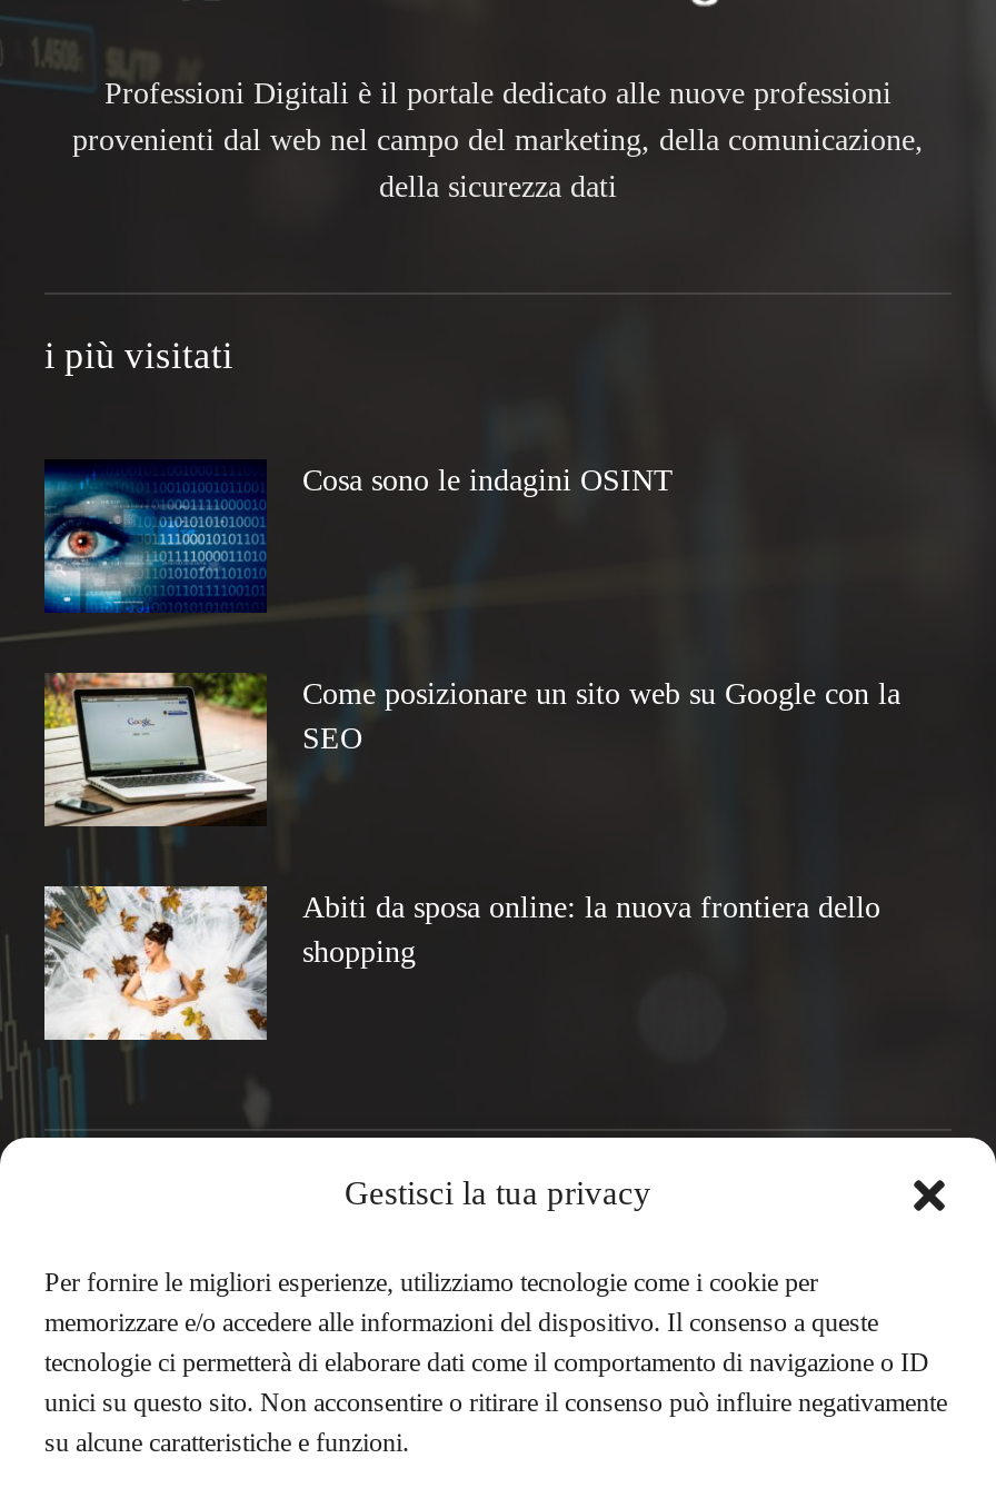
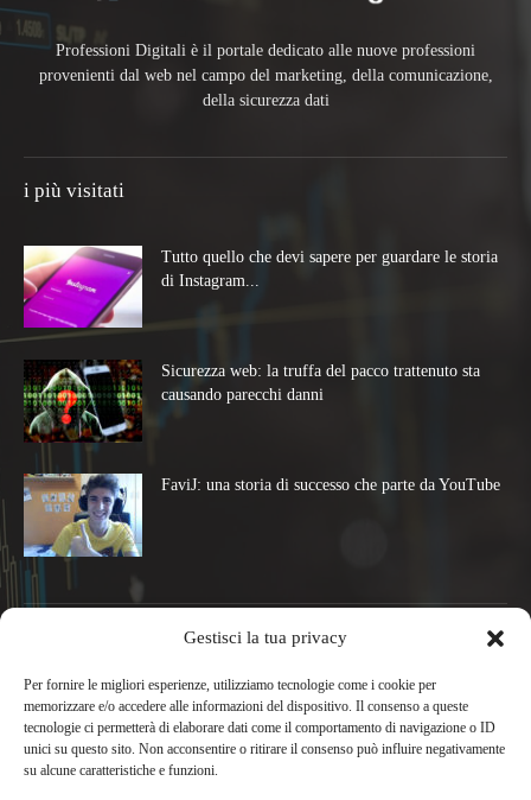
- [image]
- Cosa sono le indagini OSINT
+ [image]
+ Tutto quello che devi sapere per guardare le storia
+ di Instagram...

- [image]
- Come posizionare un sito web su Google con la
- SEO
+ [image]
+ Sicurezza web: la truffa del pacco trattenuto sta
+ causando parecchi danni

- [image]
- Abiti da sposa online: la nuova frontiera dello
- shopping
+ [image]
+ FaviJ: una storia di successo che parte da YouTube
